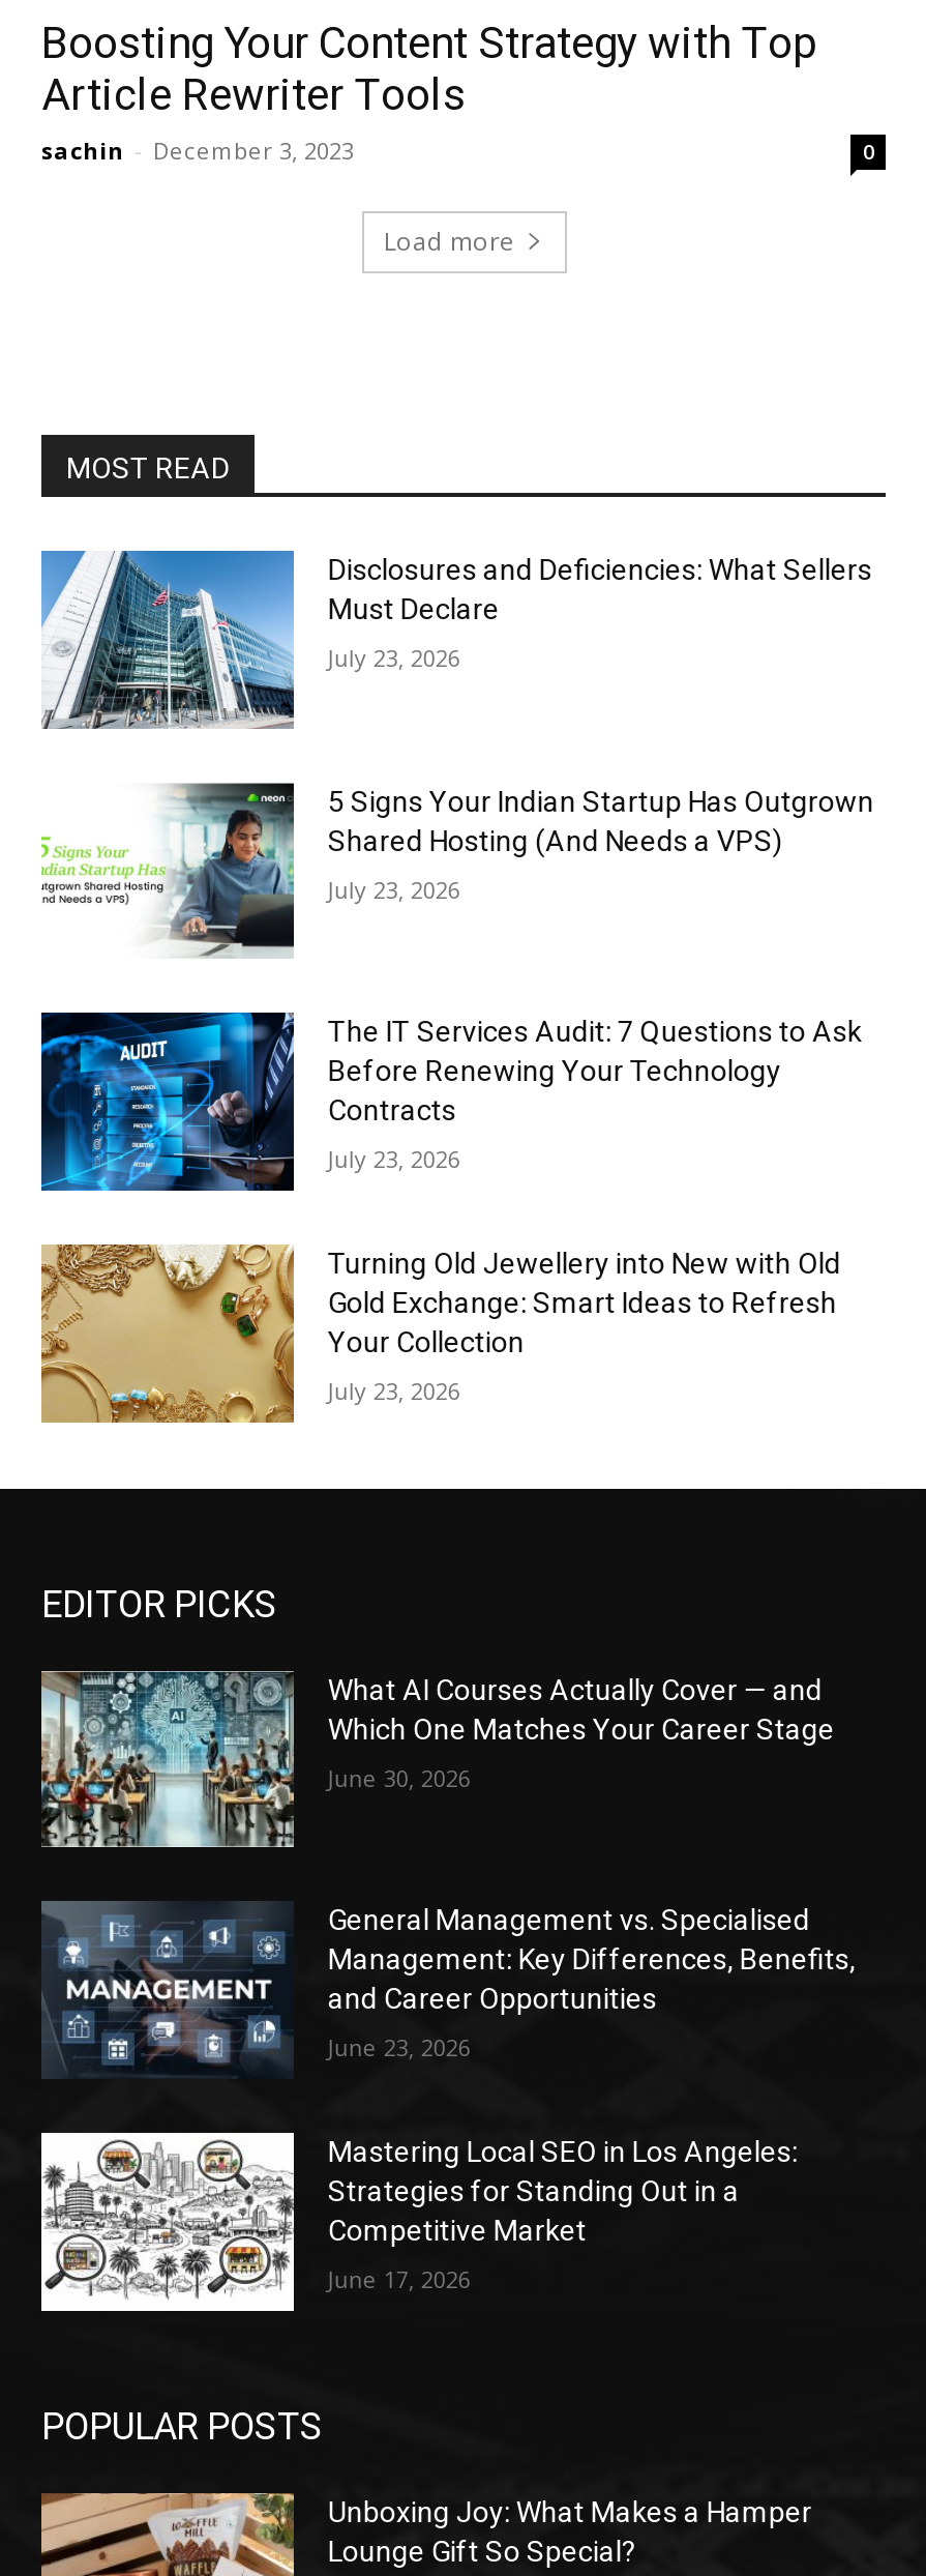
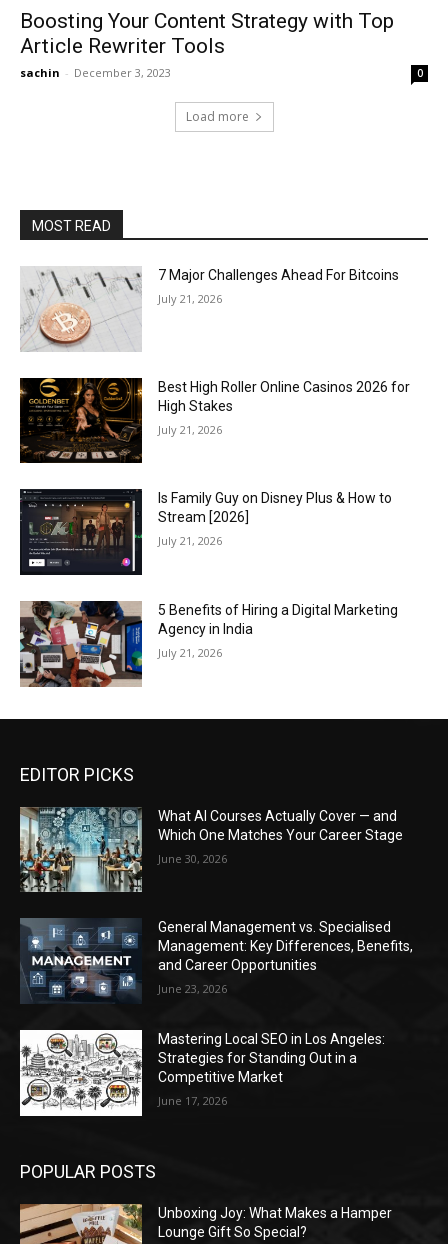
- [image]
- Disclosures and Deficiencies: What Sellers
- Must Declare
+ [image]
+ 7 Major Challenges Ahead For Bitcoins

- July 23, 2026
+ July 21, 2026

- [image]
- 5 Signs Your Indian Startup Has Outgrown
- Shared Hosting (And Needs a VPS)
+ [image]
+ Best High Roller Online Casinos 2026 for
+ High Stakes

- July 23, 2026
+ July 21, 2026

- [image]
- The IT Services Audit: 7 Questions to Ask
- Before Renewing Your Technology
- Contracts
+ [image]
+ Is Family Guy on Disney Plus & How to
+ Stream [2026]

- July 23, 2026
+ July 21, 2026

- [image]
- Turning Old Jewellery into New with Old
- Gold Exchange: Smart Ideas to Refresh
- Your Collection
+ [image]
+ 5 Benefits of Hiring a Digital Marketing
+ Agency in India

- July 23, 2026
+ July 21, 2026
